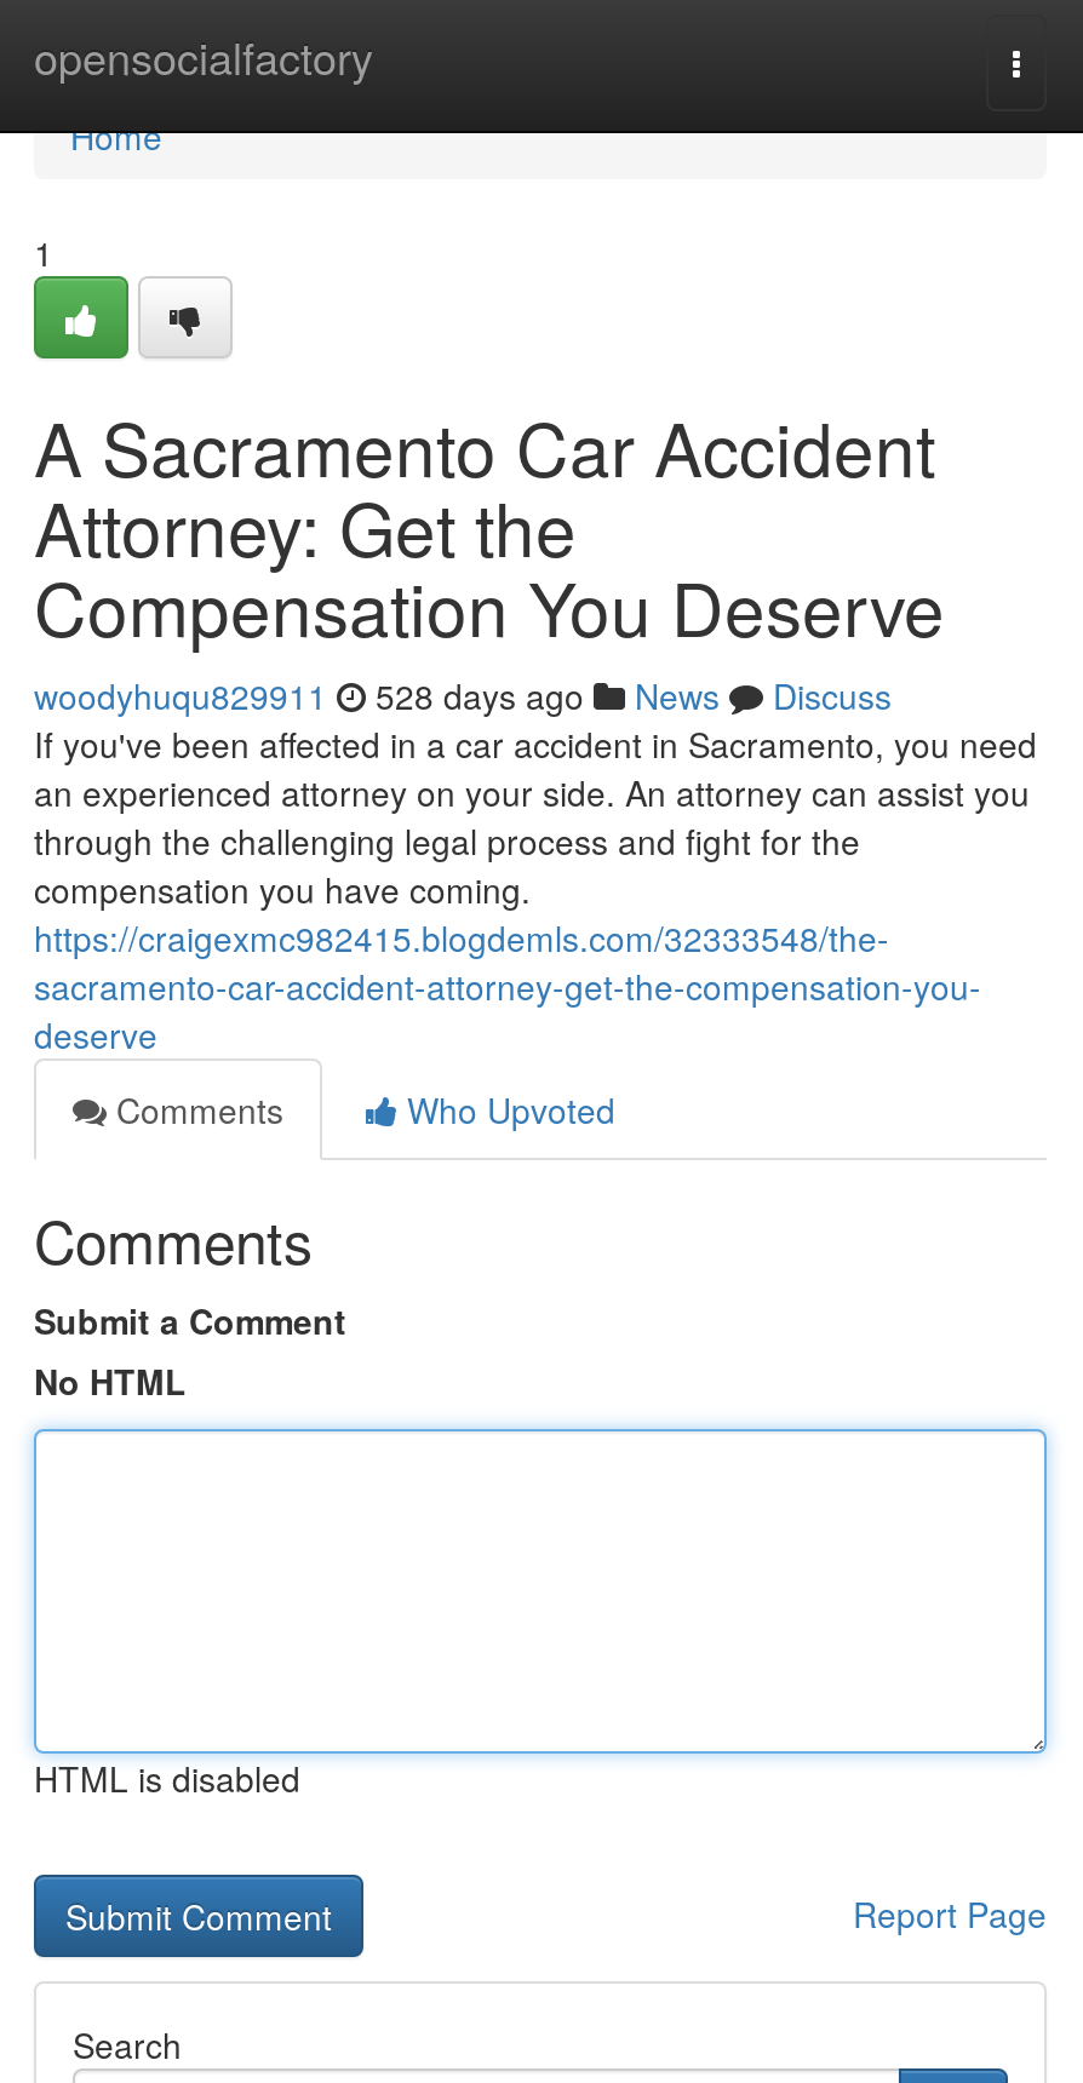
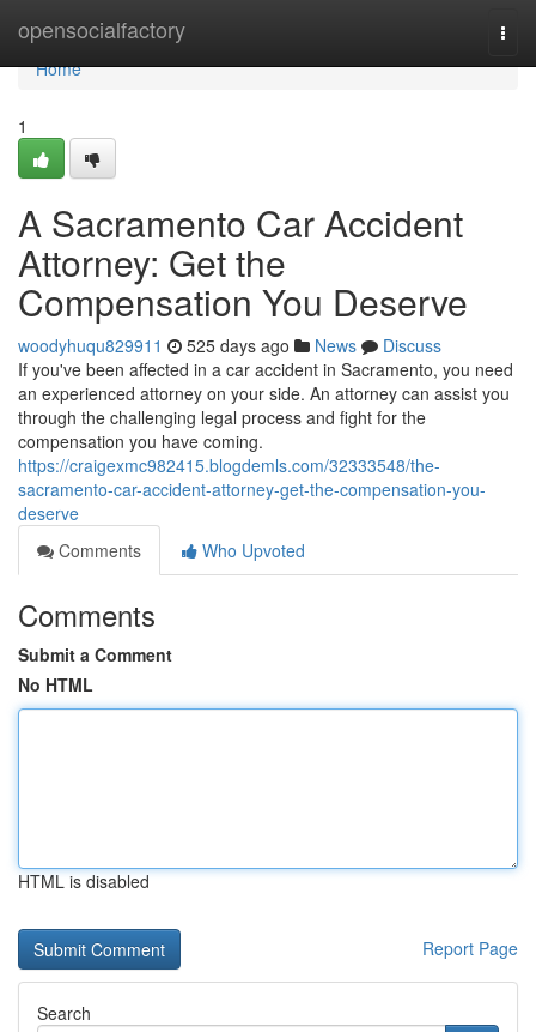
- woodyhuqu829911 528 days ago News Discuss
+ woodyhuqu829911 525 days ago News Discuss
